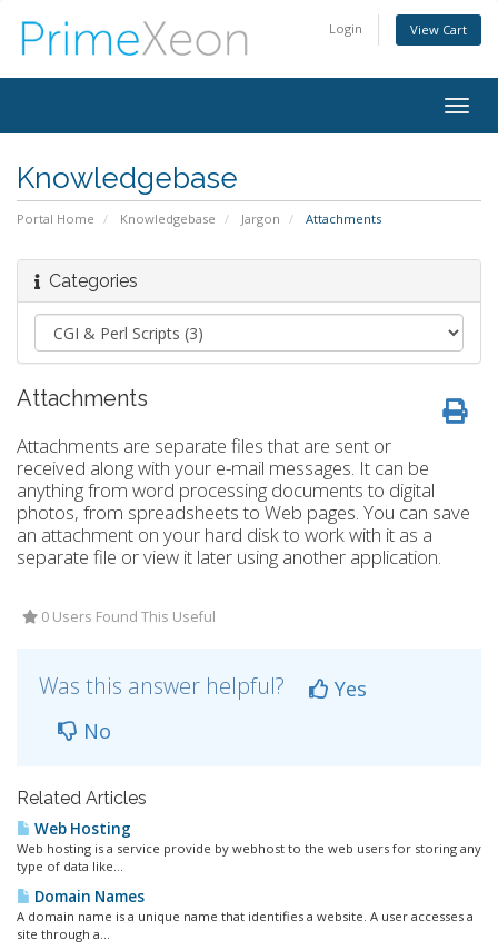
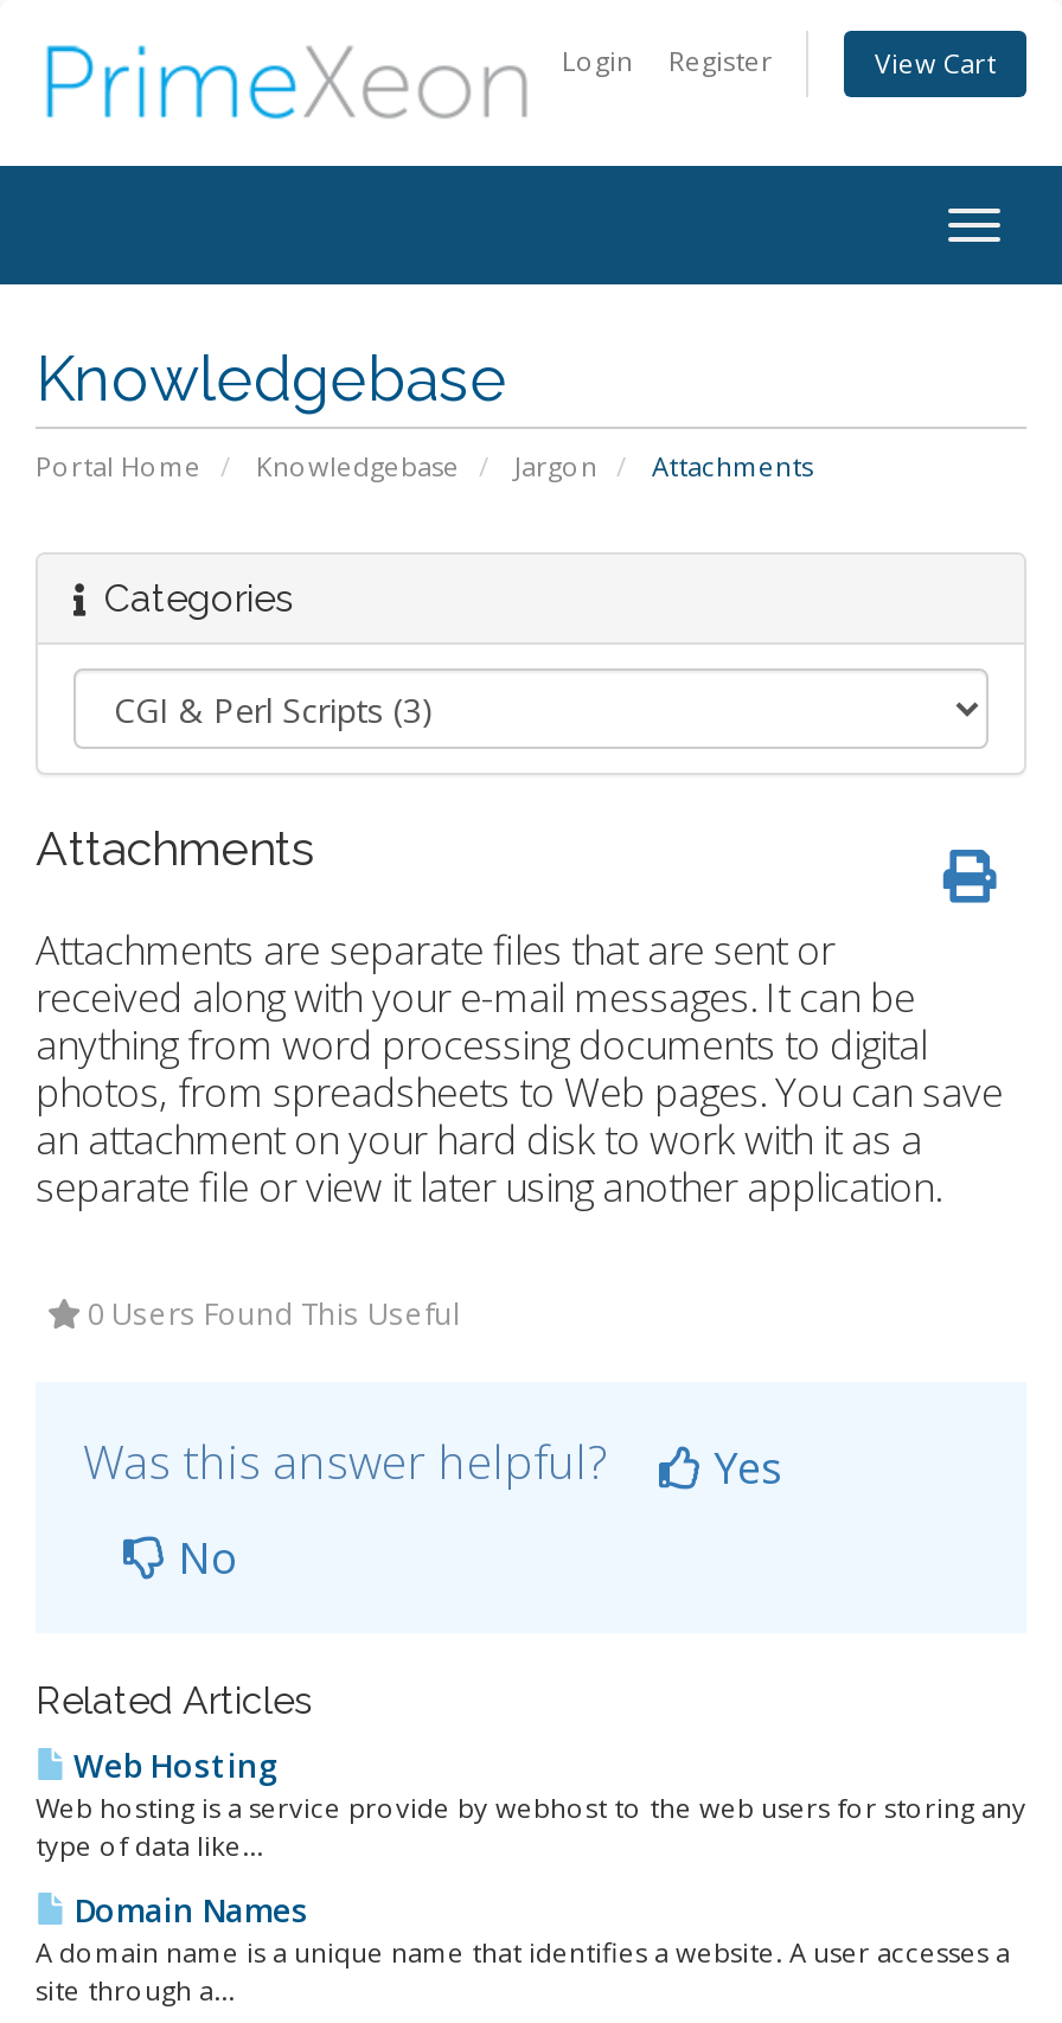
+ Register
